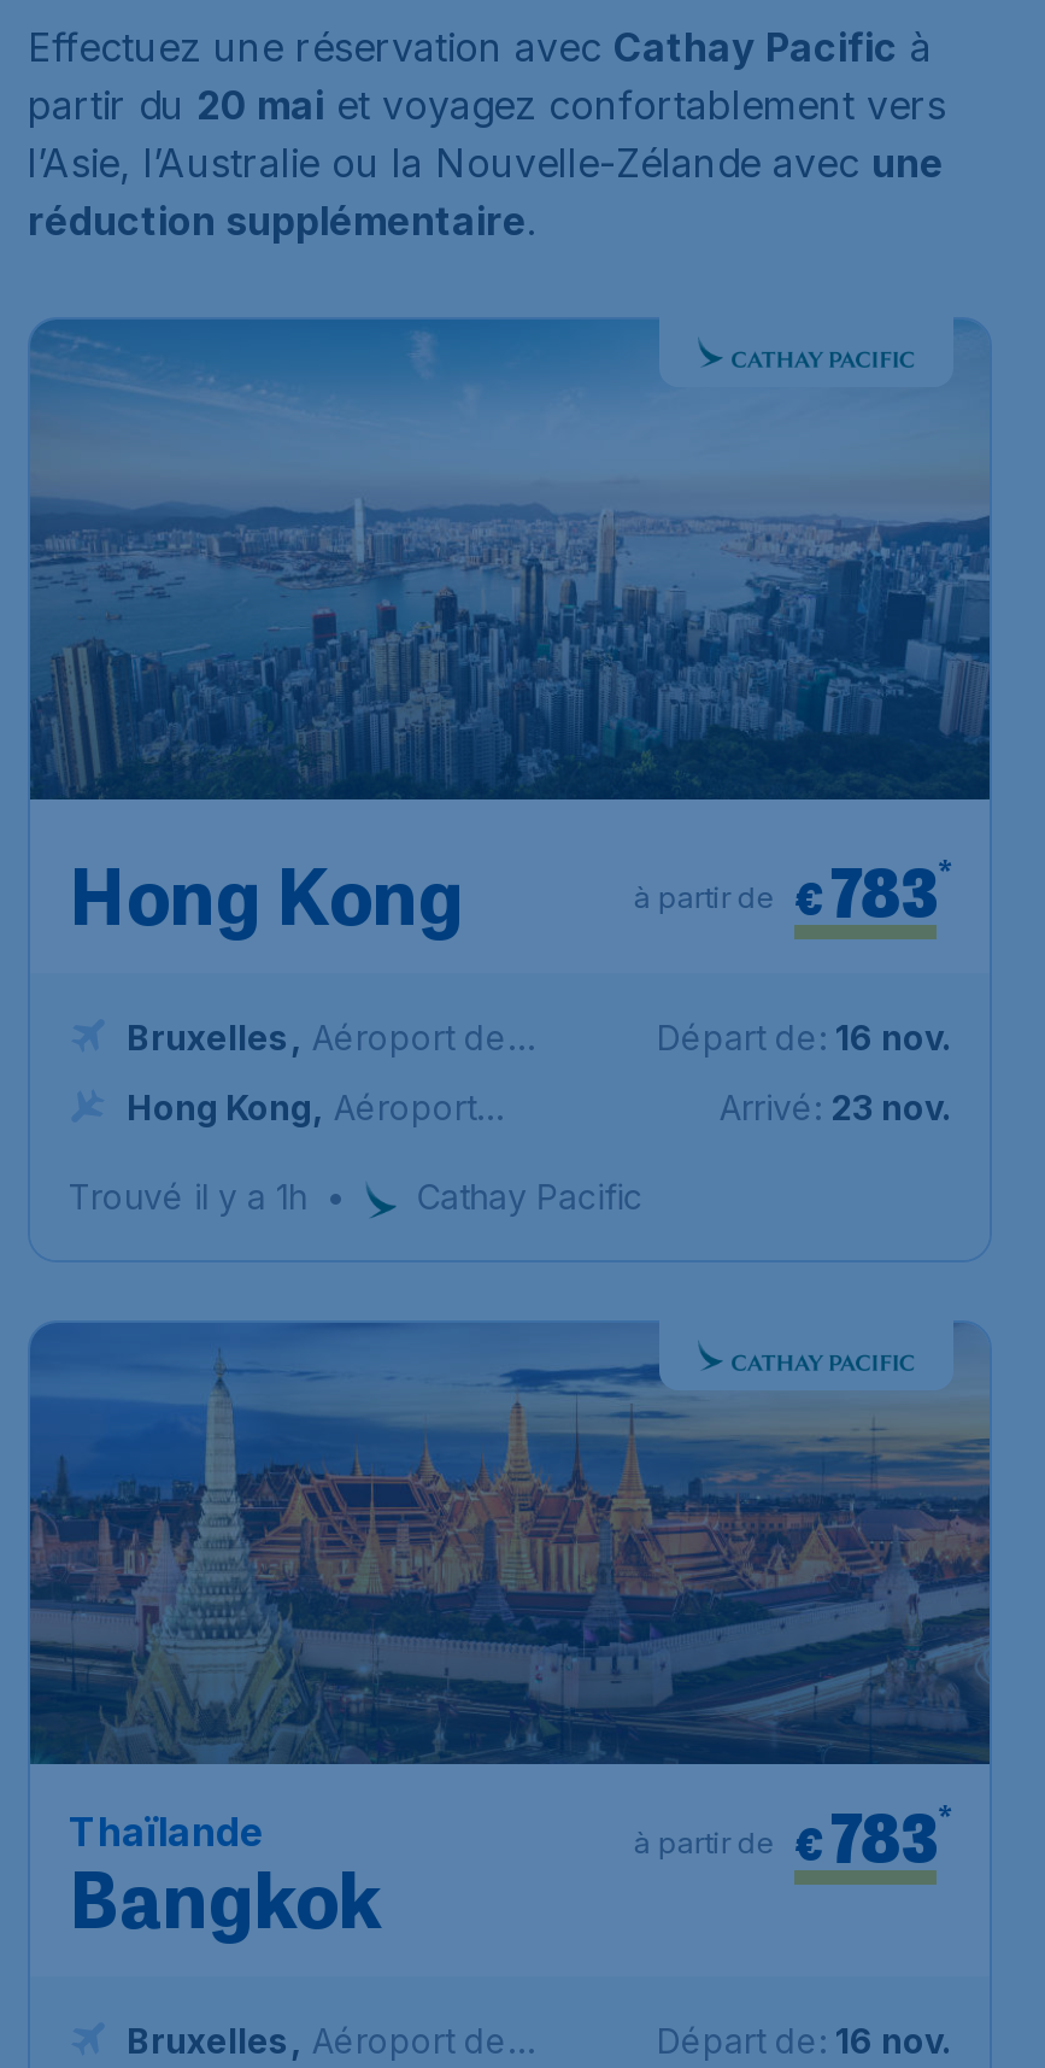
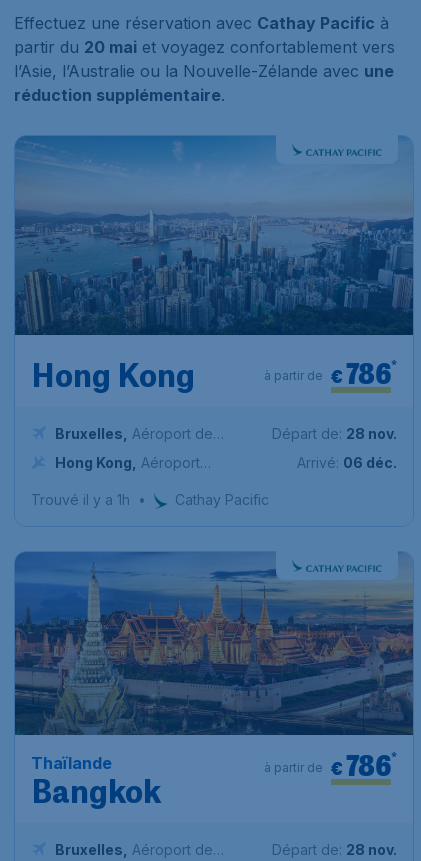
- à partir de € 783*
+ à partir de € 786*

- Départ de: 16 nov.
+ Départ de: 28 nov.

- Arrivé: 23 nov.
+ Arrivé: 06 déc.

- à partir de € 783*
+ à partir de € 786*

- Départ de: 16 nov.
+ Départ de: 28 nov.
